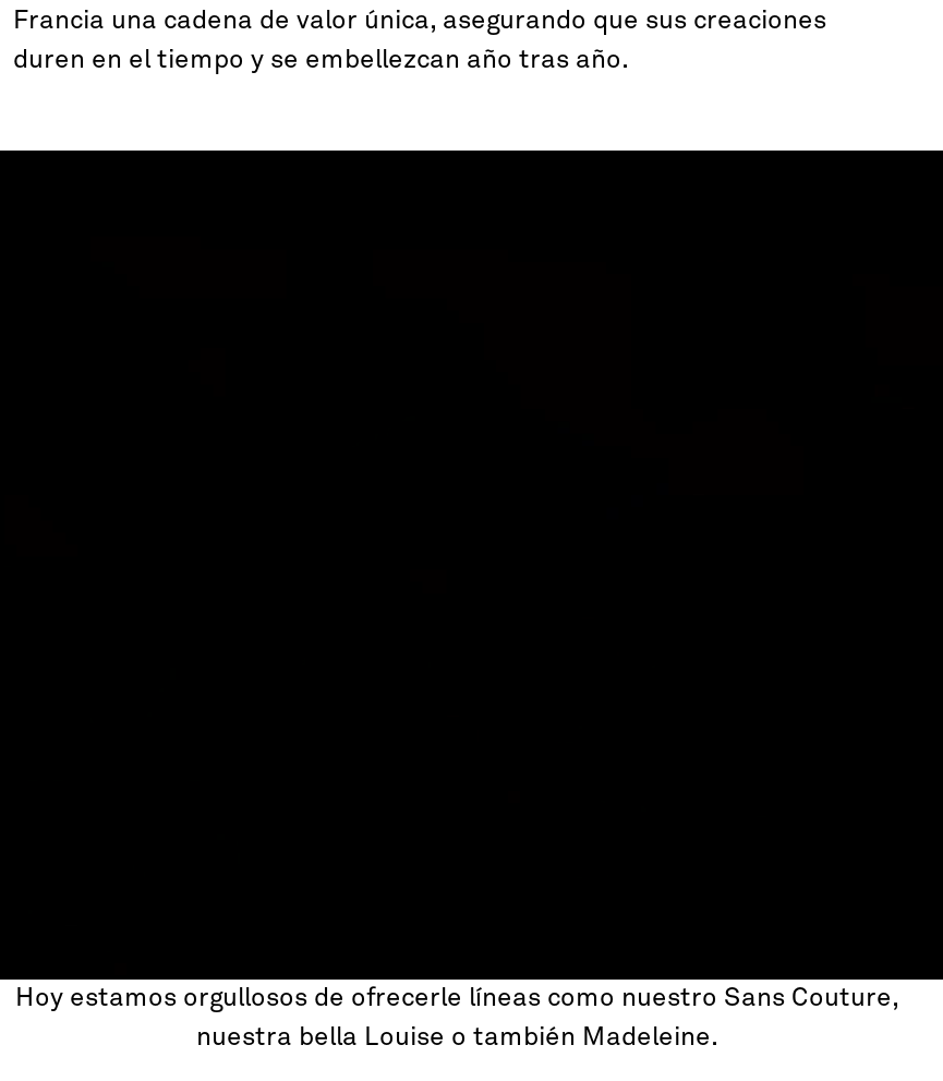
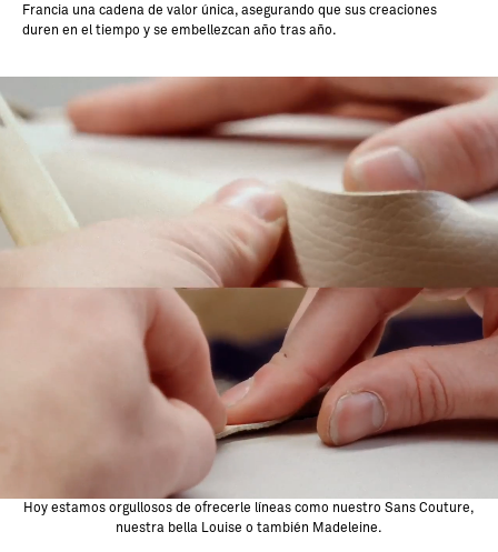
+ [image]
